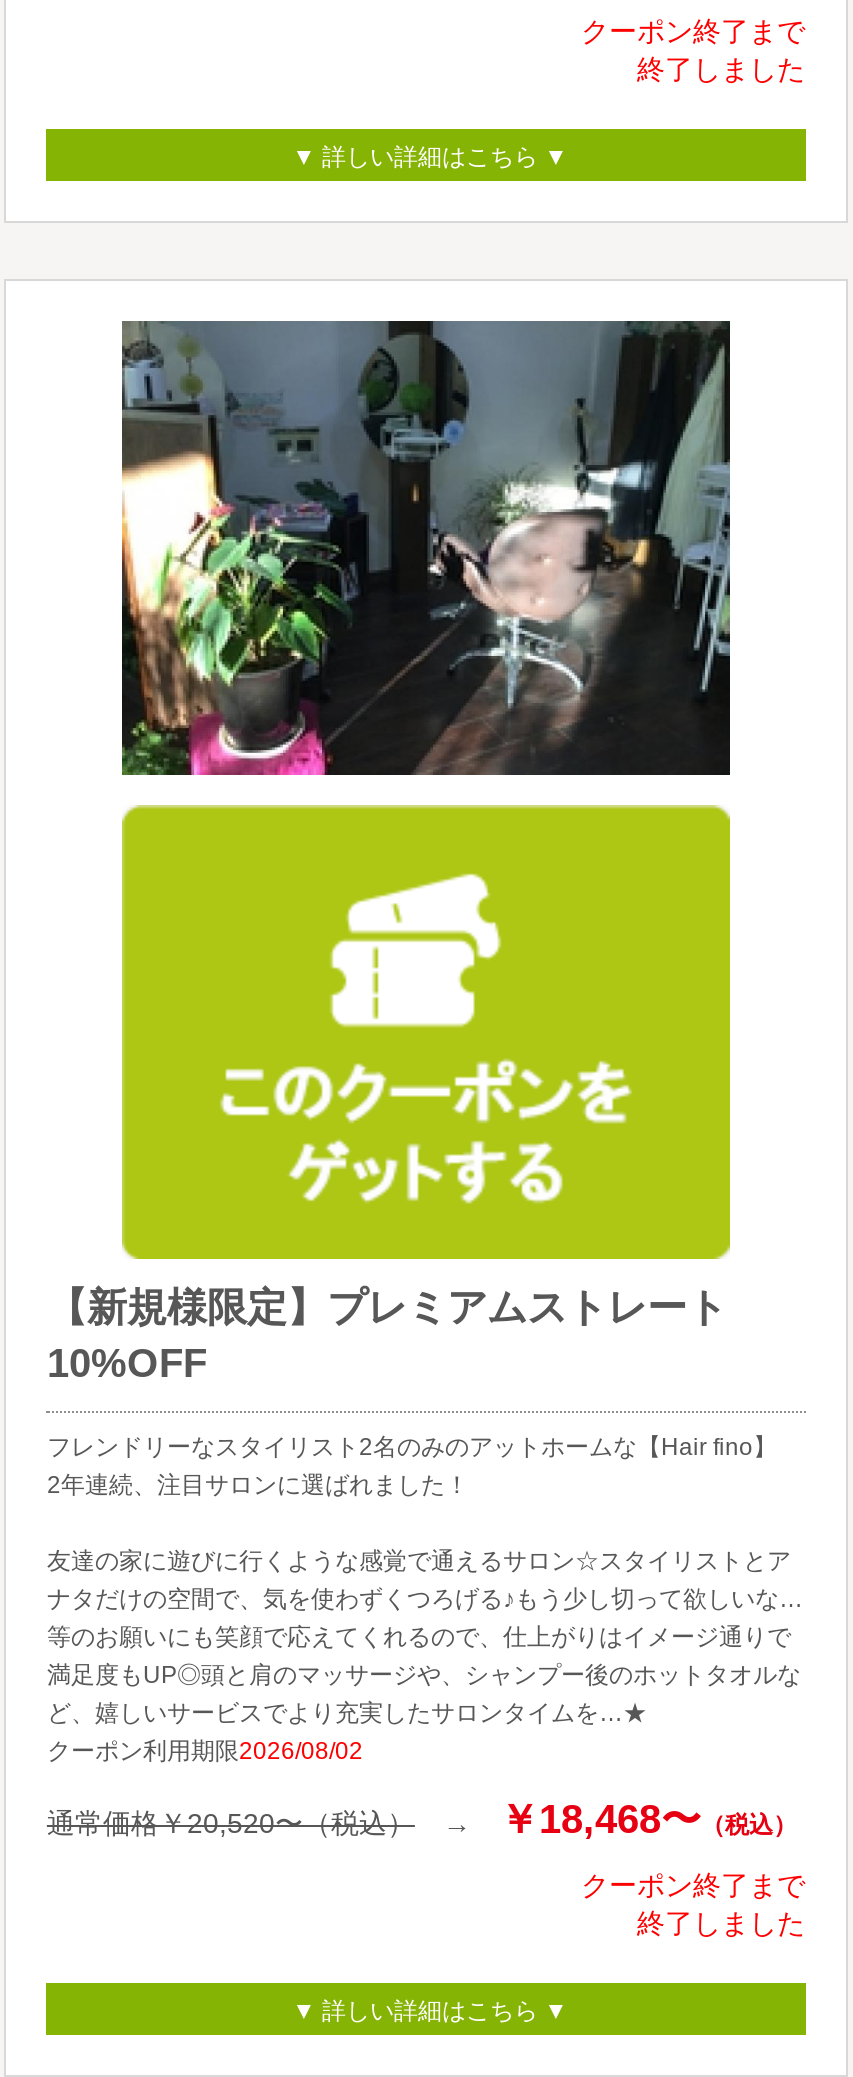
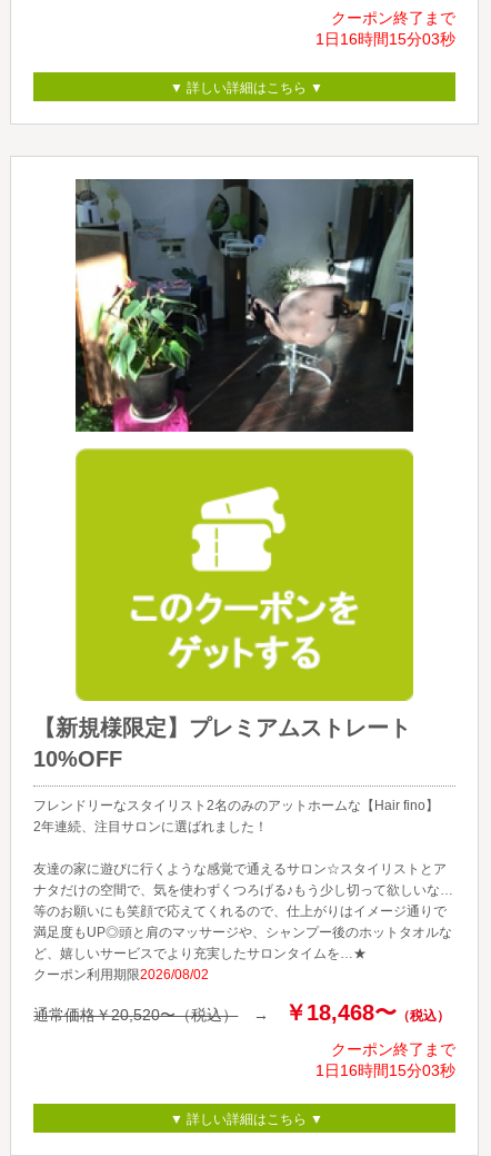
- 終了しました
+ 1日16時間15分03秒

- 終了しました
+ 1日16時間15分03秒
